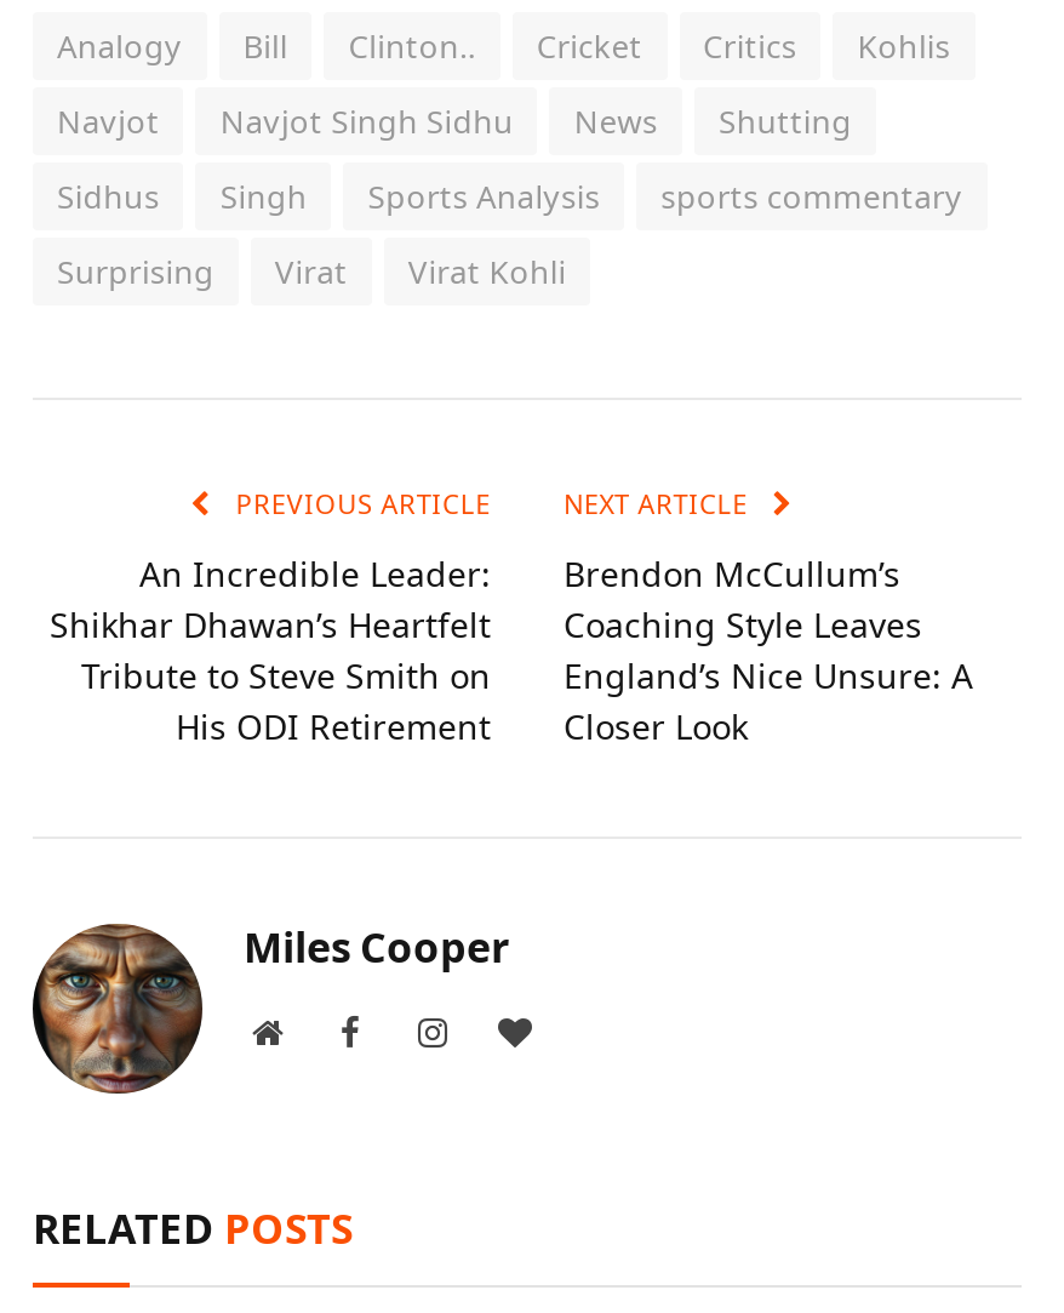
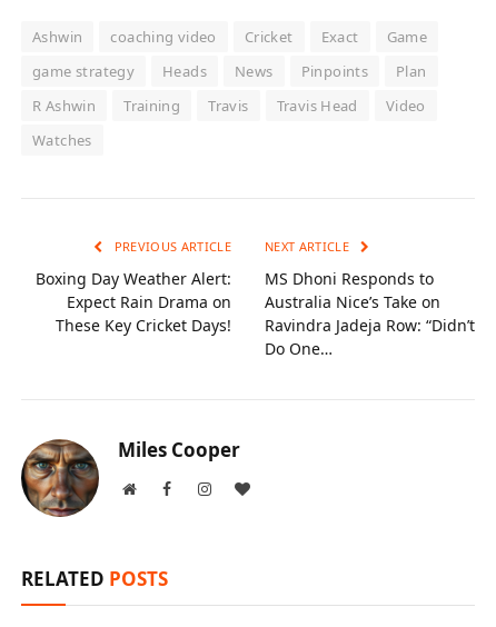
- Analogy
- Bill
- Clinton..
+ Ashwin
+ coaching video

- Critics
- Kohlis
+ Exact
+ Game

- Navjot
- Navjot Singh Sidhu
+ game strategy
+ Heads

- Shutting
+ Pinpoints
+ Plan

- Sidhus
- Singh
- Sports Analysis
- sports commentary
+ R Ashwin
+ Training
+ Travis
+ Travis Head
+ Video

- Surprising
- Virat
- Virat Kohli
+ Watches

- An Incredible Leader:
- Shikhar Dhawan’s Heartfelt
- Tribute to Steve Smith on
- His ODI Retirement
+ Boxing Day Weather Alert:
+ Expect Rain Drama on
+ These Key Cricket Days!

- Brendon McCullum’s
- Coaching Style Leaves
- England’s Nice Unsure: A
- Closer Look
+ MS Dhoni Responds to
+ Australia Nice’s Take on
+ Ravindra Jadeja Row: “Didn’t
+ Do One…
